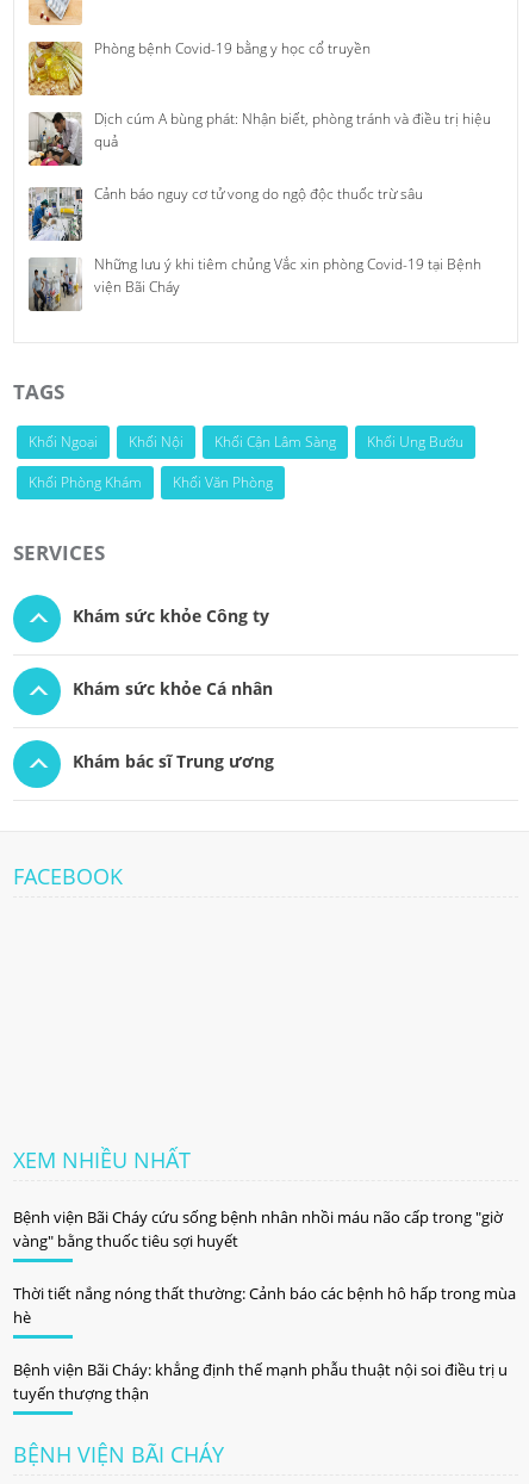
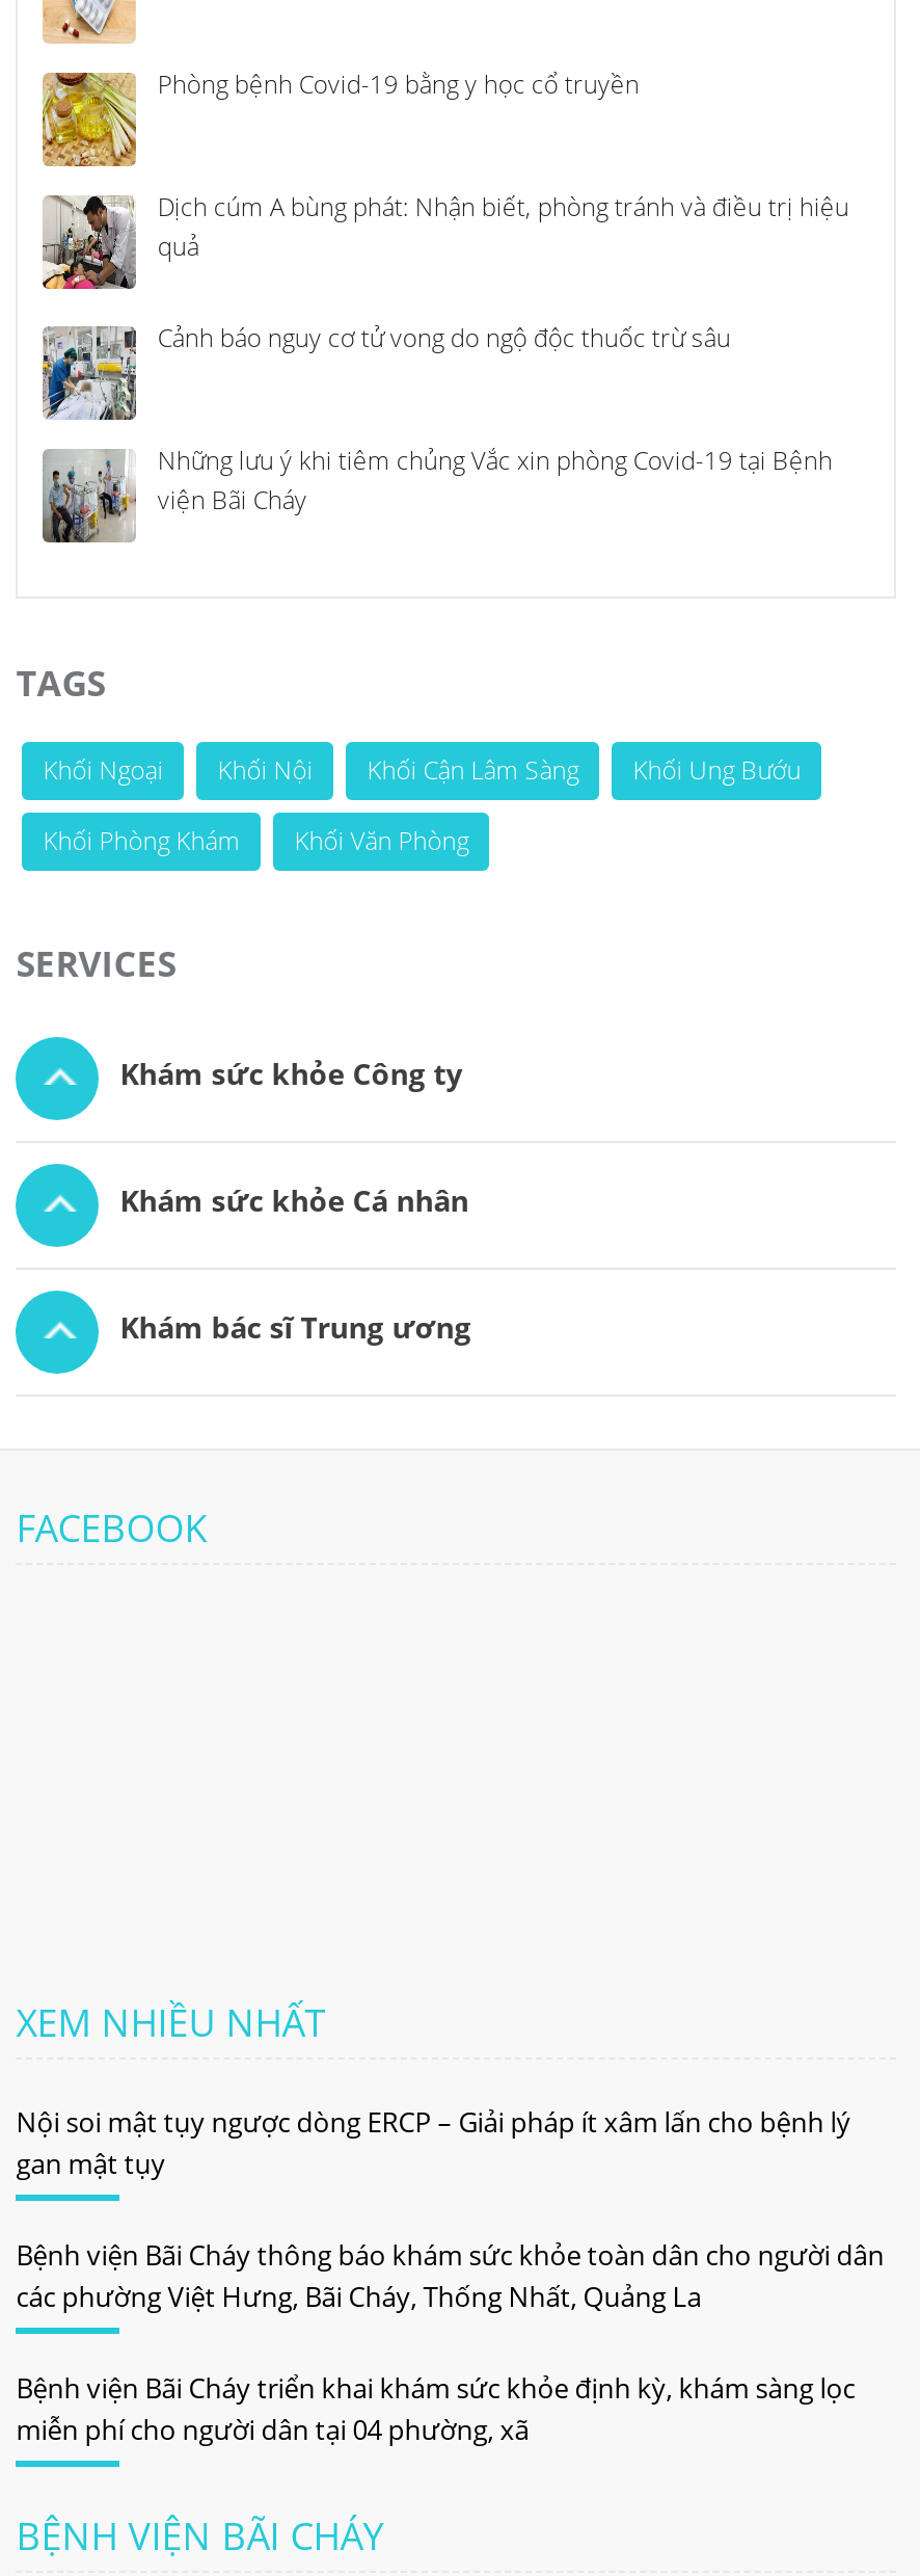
- Bệnh viện Bãi Cháy cứu sống bệnh nhân nhồi máu não cấp trong "giờ
- vàng" bằng thuốc tiêu sợi huyết
+ Nội soi mật tụy ngược dòng ERCP – Giải pháp ít xâm lấn cho bệnh lý
+ gan mật tụy

- Thời tiết nắng nóng thất thường: Cảnh báo các bệnh hô hấp trong mùa
- hè
+ Bệnh viện Bãi Cháy thông báo khám sức khỏe toàn dân cho người dân
+ các phường Việt Hưng, Bãi Cháy, Thống Nhất, Quảng La

- Bệnh viện Bãi Cháy: khẳng định thế mạnh phẫu thuật nội soi điều trị u
- tuyến thượng thận
+ Bệnh viện Bãi Cháy triển khai khám sức khỏe định kỳ, khám sàng lọc
+ miễn phí cho người dân tại 04 phường, xã
